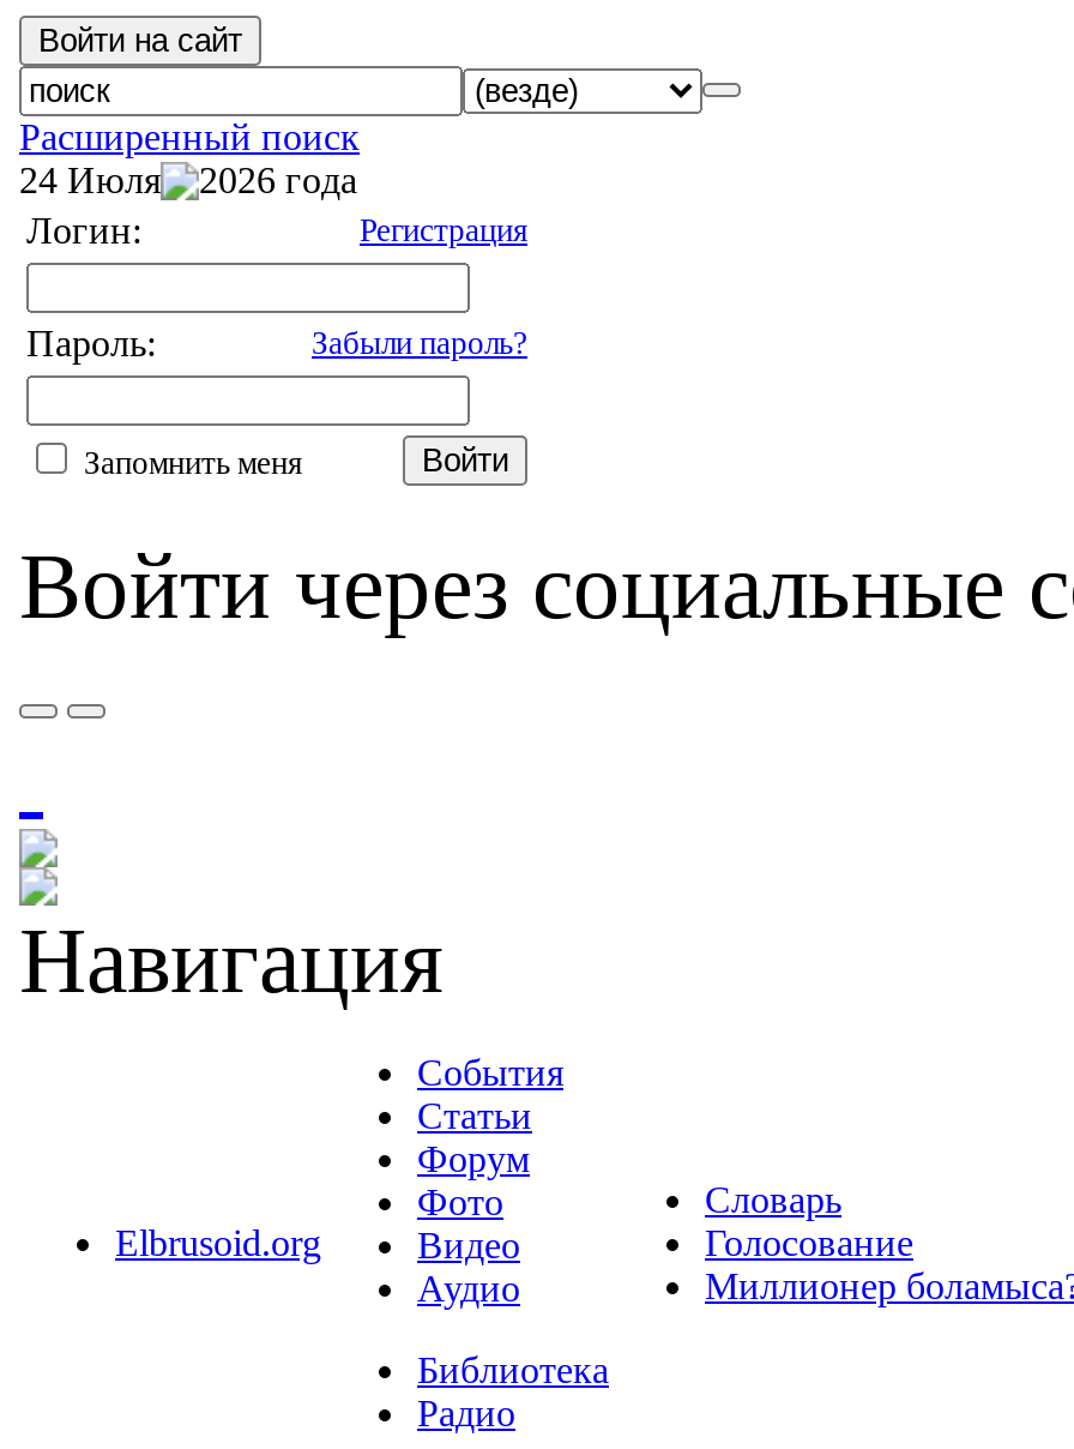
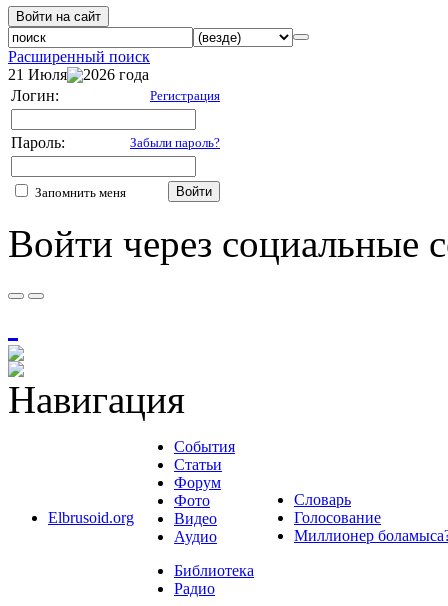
- 24 Июля 2026 года
+ 21 Июля 2026 года
